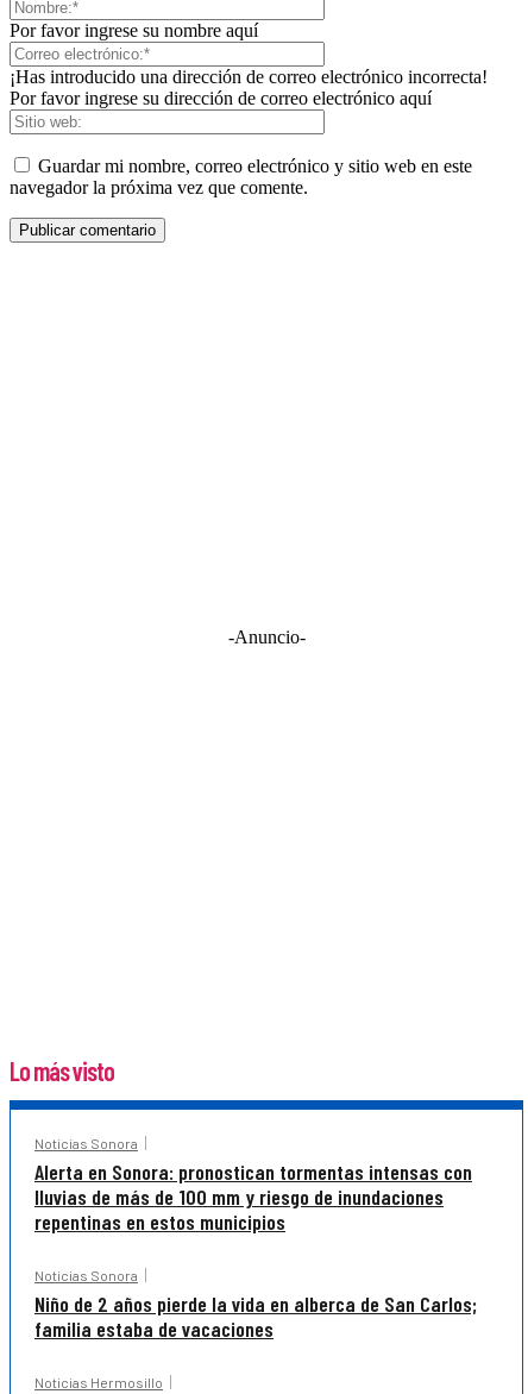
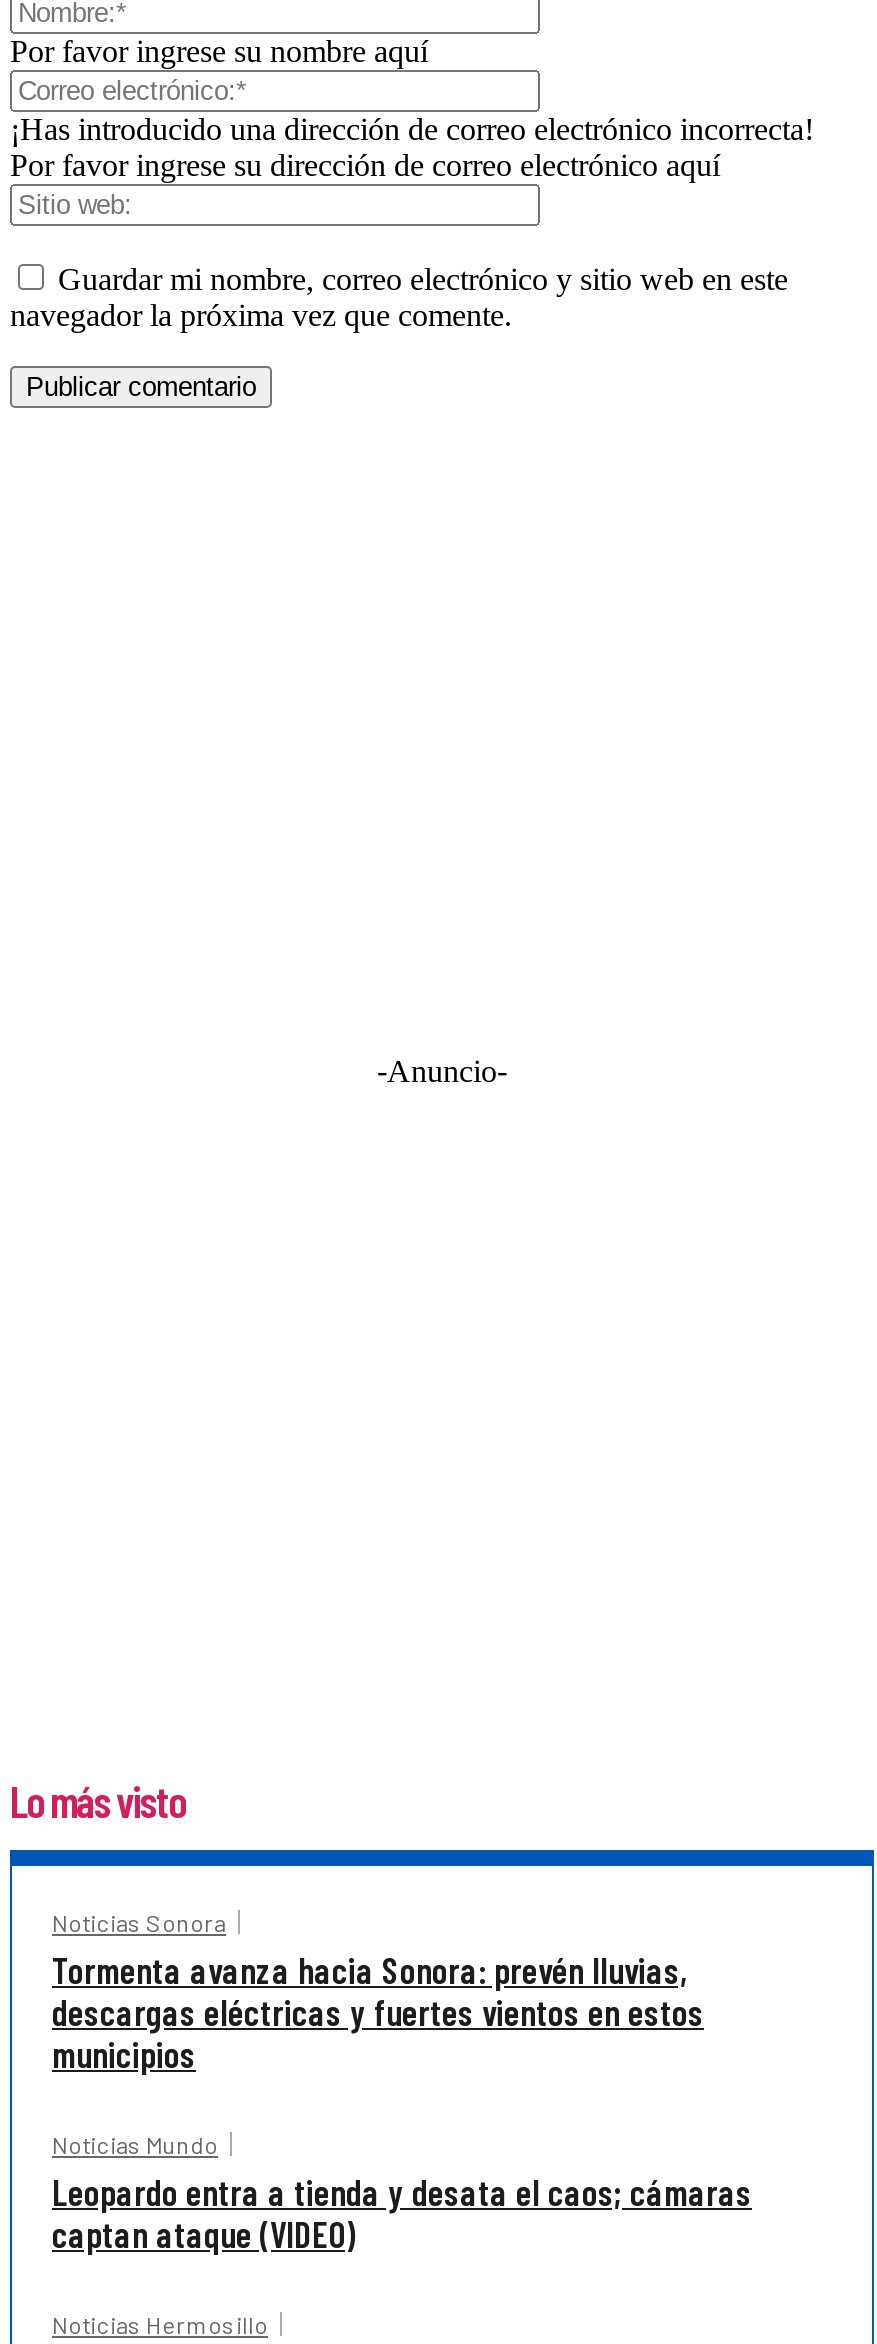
- Alerta en Sonora: pronostican tormentas intensas con
- lluvias de más de 100 mm y riesgo de inundaciones
- repentinas en estos municipios
+ Tormenta avanza hacia Sonora: prevén lluvias,
+ descargas eléctricas y fuertes vientos en estos
+ municipios

- Noticias Sonora
- Niño de 2 años pierde la vida en alberca de San Carlos;
- familia estaba de vacaciones
+ Noticias Mundo
+ Leopardo entra a tienda y desata el caos; cámaras
+ captan ataque (VIDEO)
